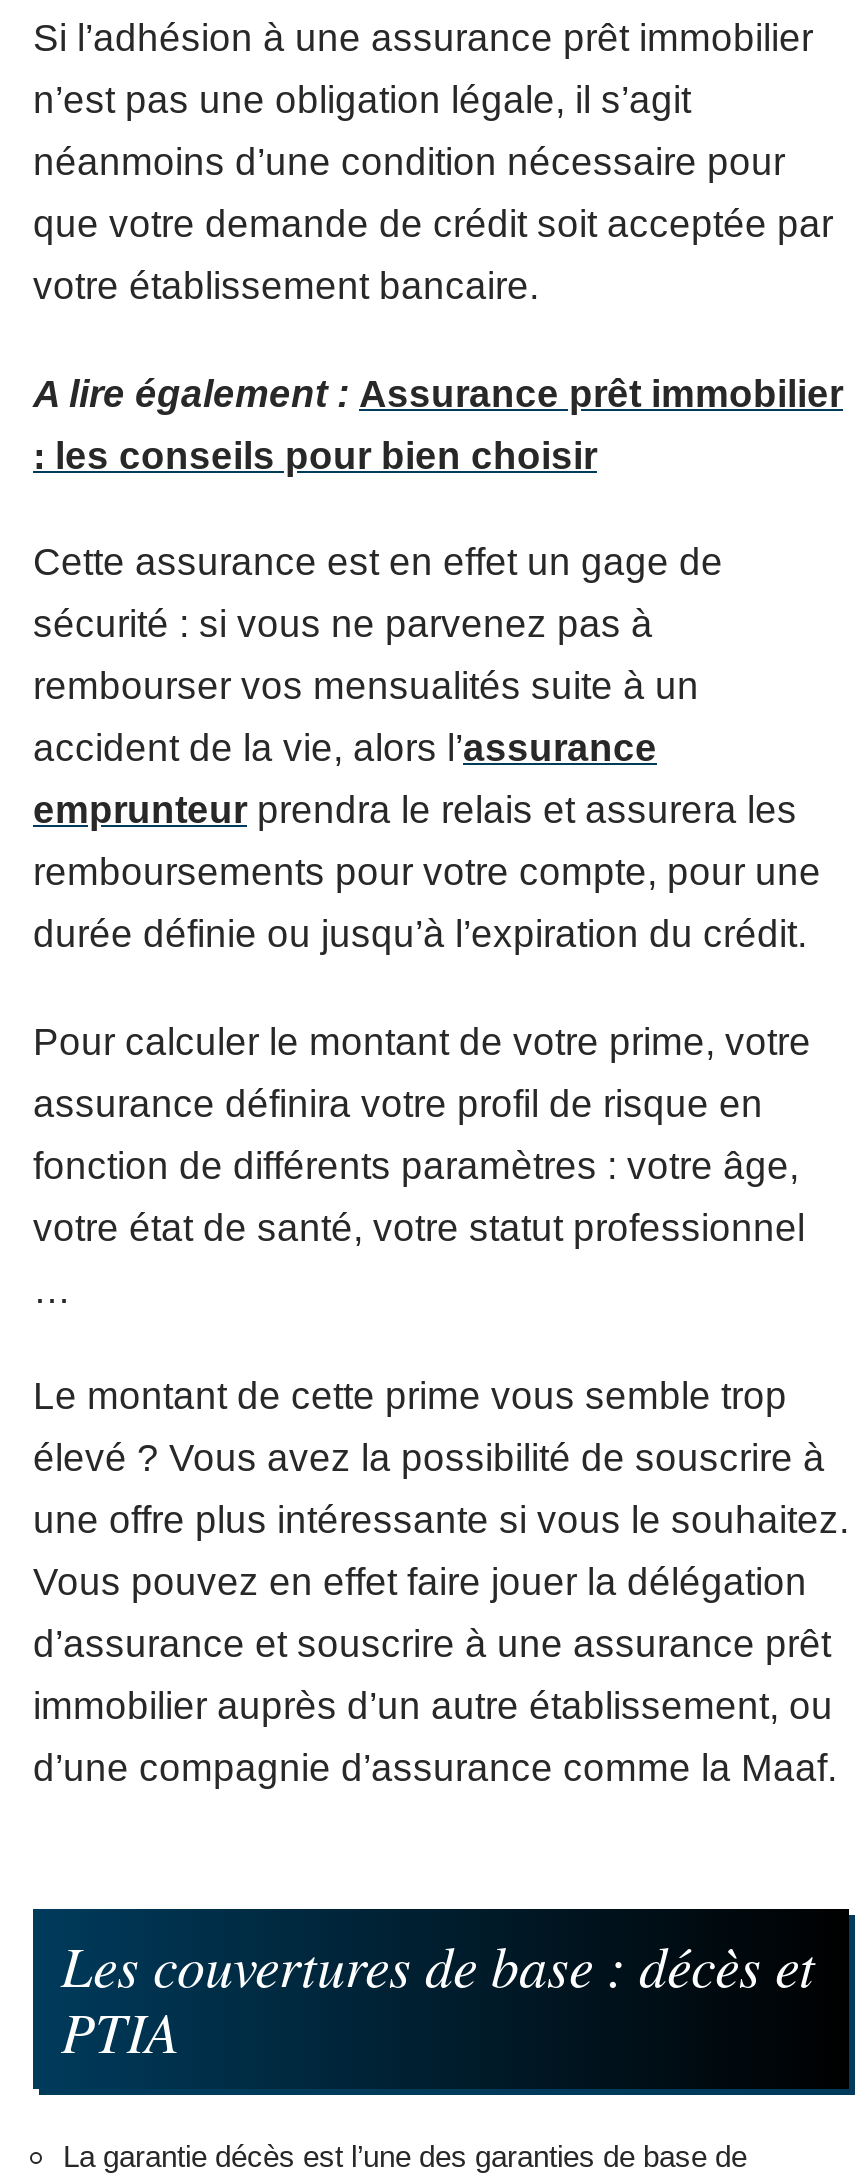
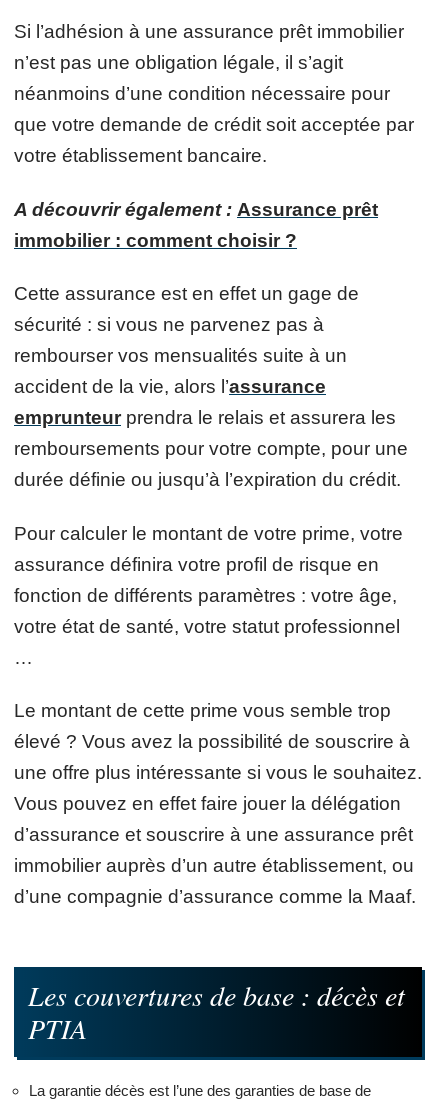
- A lire également : Assurance prêt immobilier
+ A découvrir également : Assurance prêt

- : les conseils pour bien choisir
+ immobilier : comment choisir ?
